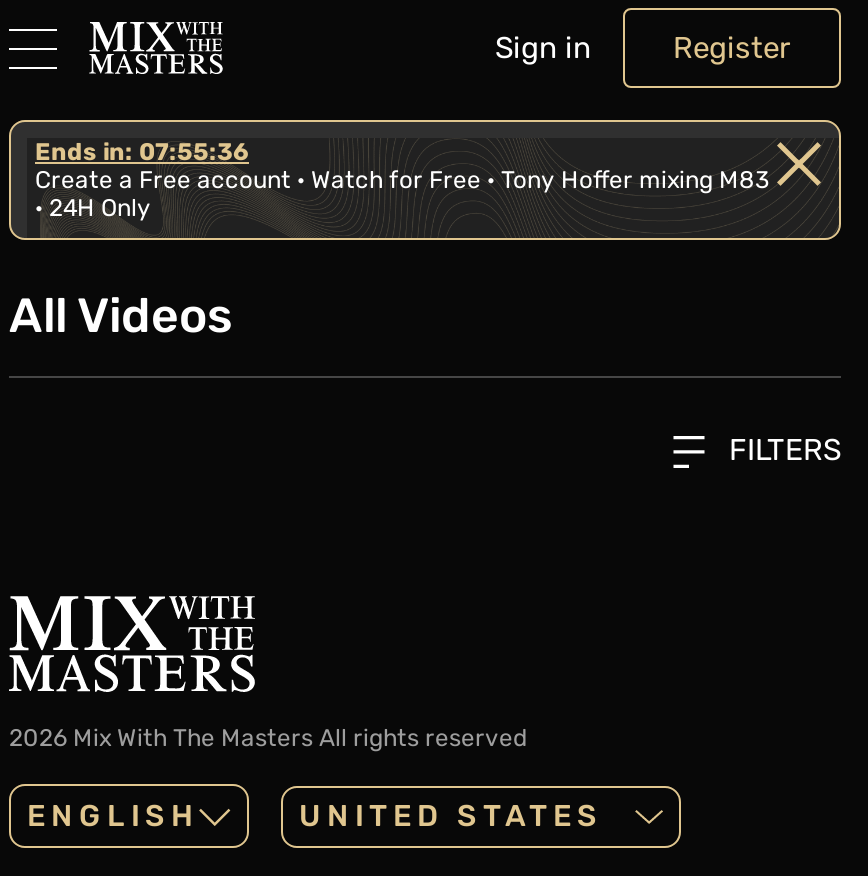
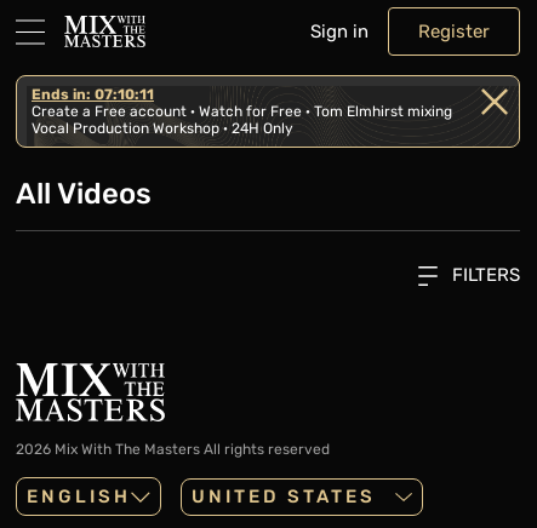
- Ends in: 07:55:36
- Create a Free account · Watch for Free · Tony Hoffer mixing M83
- · 24H Only
+ Ends in: 07:10:11
+ Create a Free account · Watch for Free · Tom Elmhirst mixing
+ Vocal Production Workshop · 24H Only
